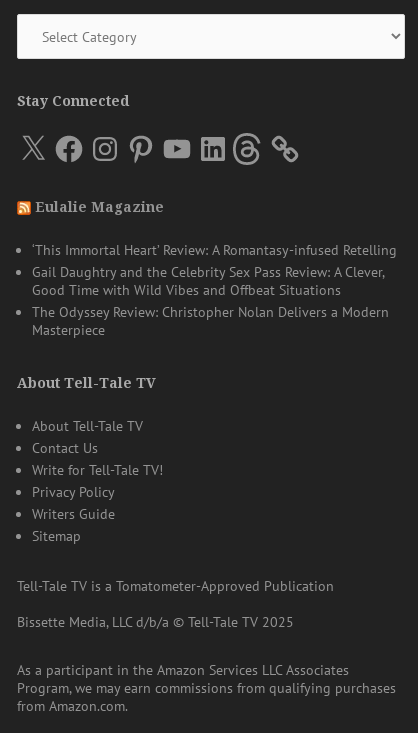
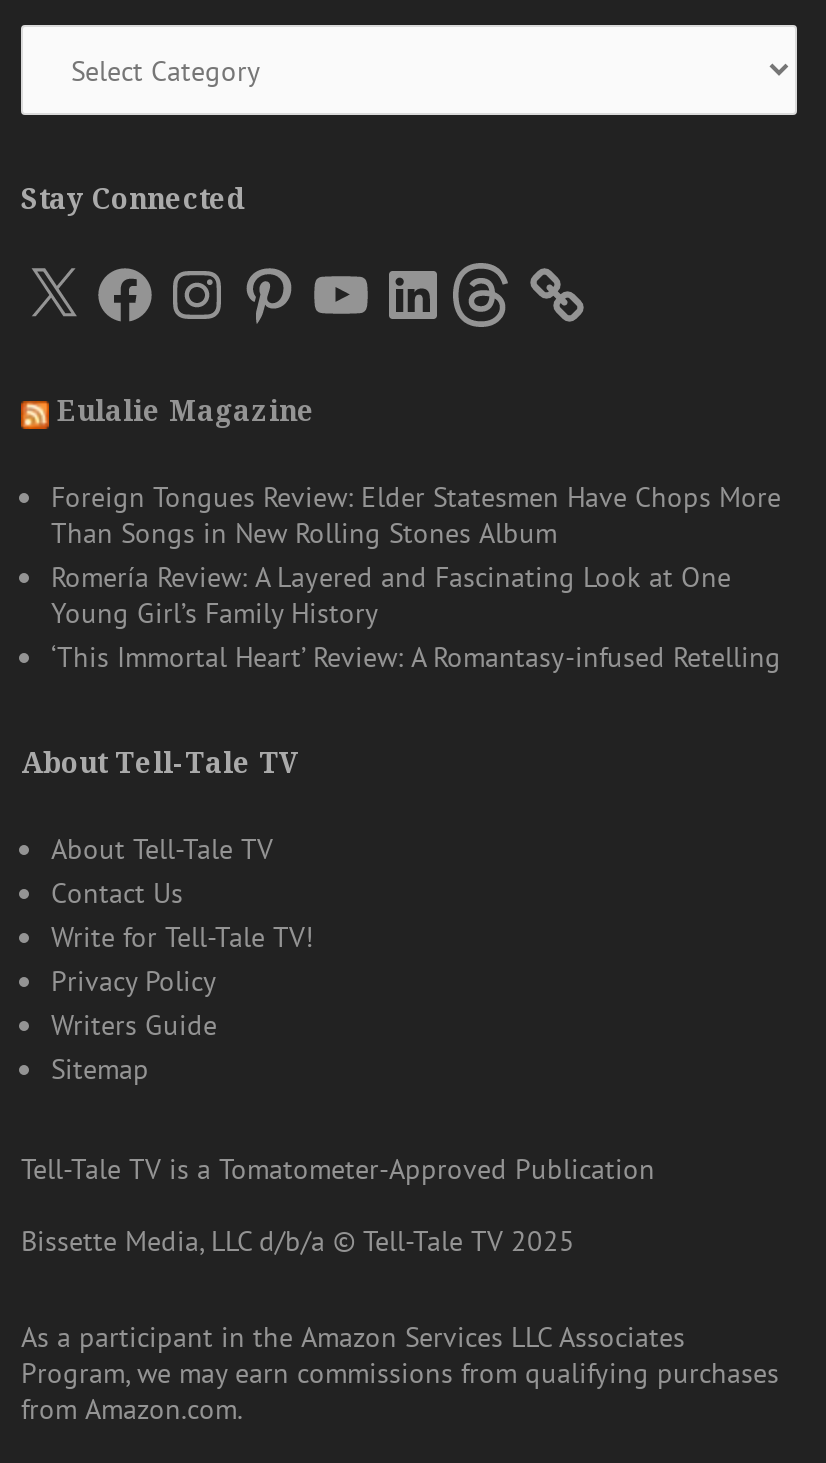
+ Foreign Tongues Review: Elder Statesmen Have Chops More
+ Than Songs in New Rolling Stones Album
+ Romería Review: A Layered and Fascinating Look at One
+ Young Girl’s Family History

moved down: ‘This Immortal Heart’ Review: A Romantasy-infused Retelling

- Gail Daughtry and the Celebrity Sex Pass Review: A Clever,
- Good Time with Wild Vibes and Offbeat Situations
- The Odyssey Review: Christopher Nolan Delivers a Modern
- Masterpiece
